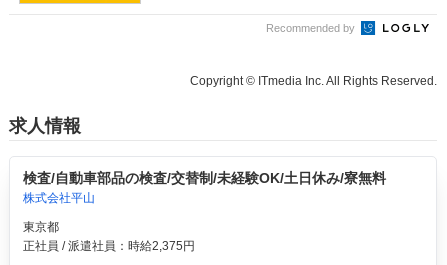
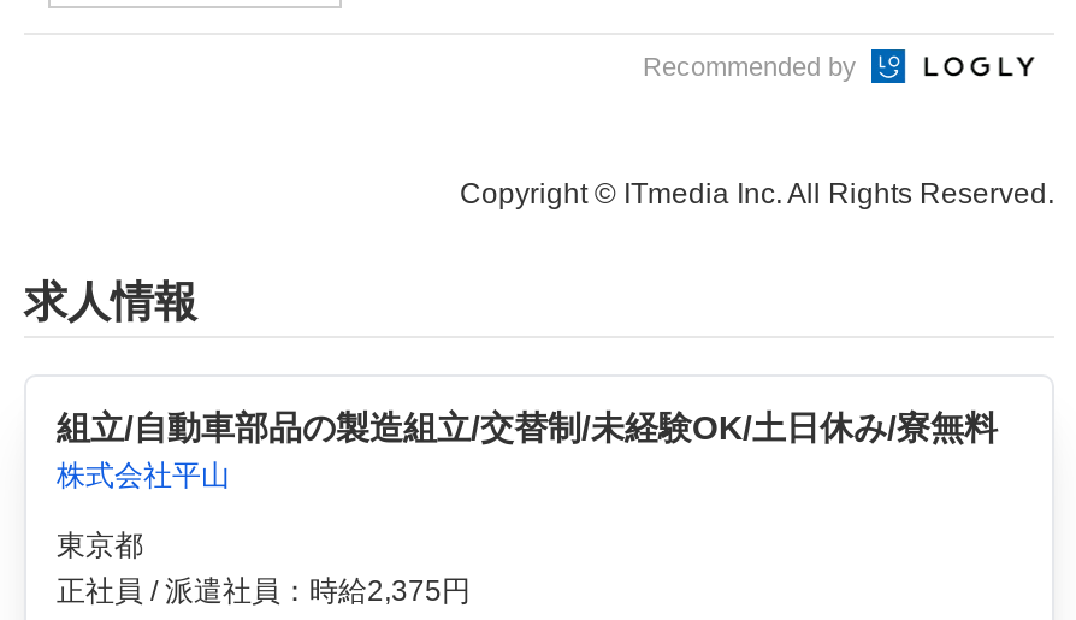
- 検査/自動車部品の検査/交替制/未経験OK/土日休み/寮無料
+ 組立/自動車部品の製造組立/交替制/未経験OK/土日休み/寮無料
